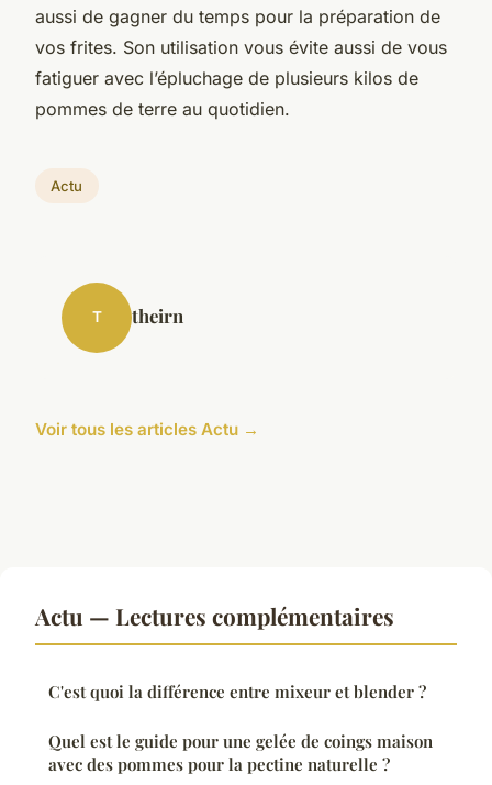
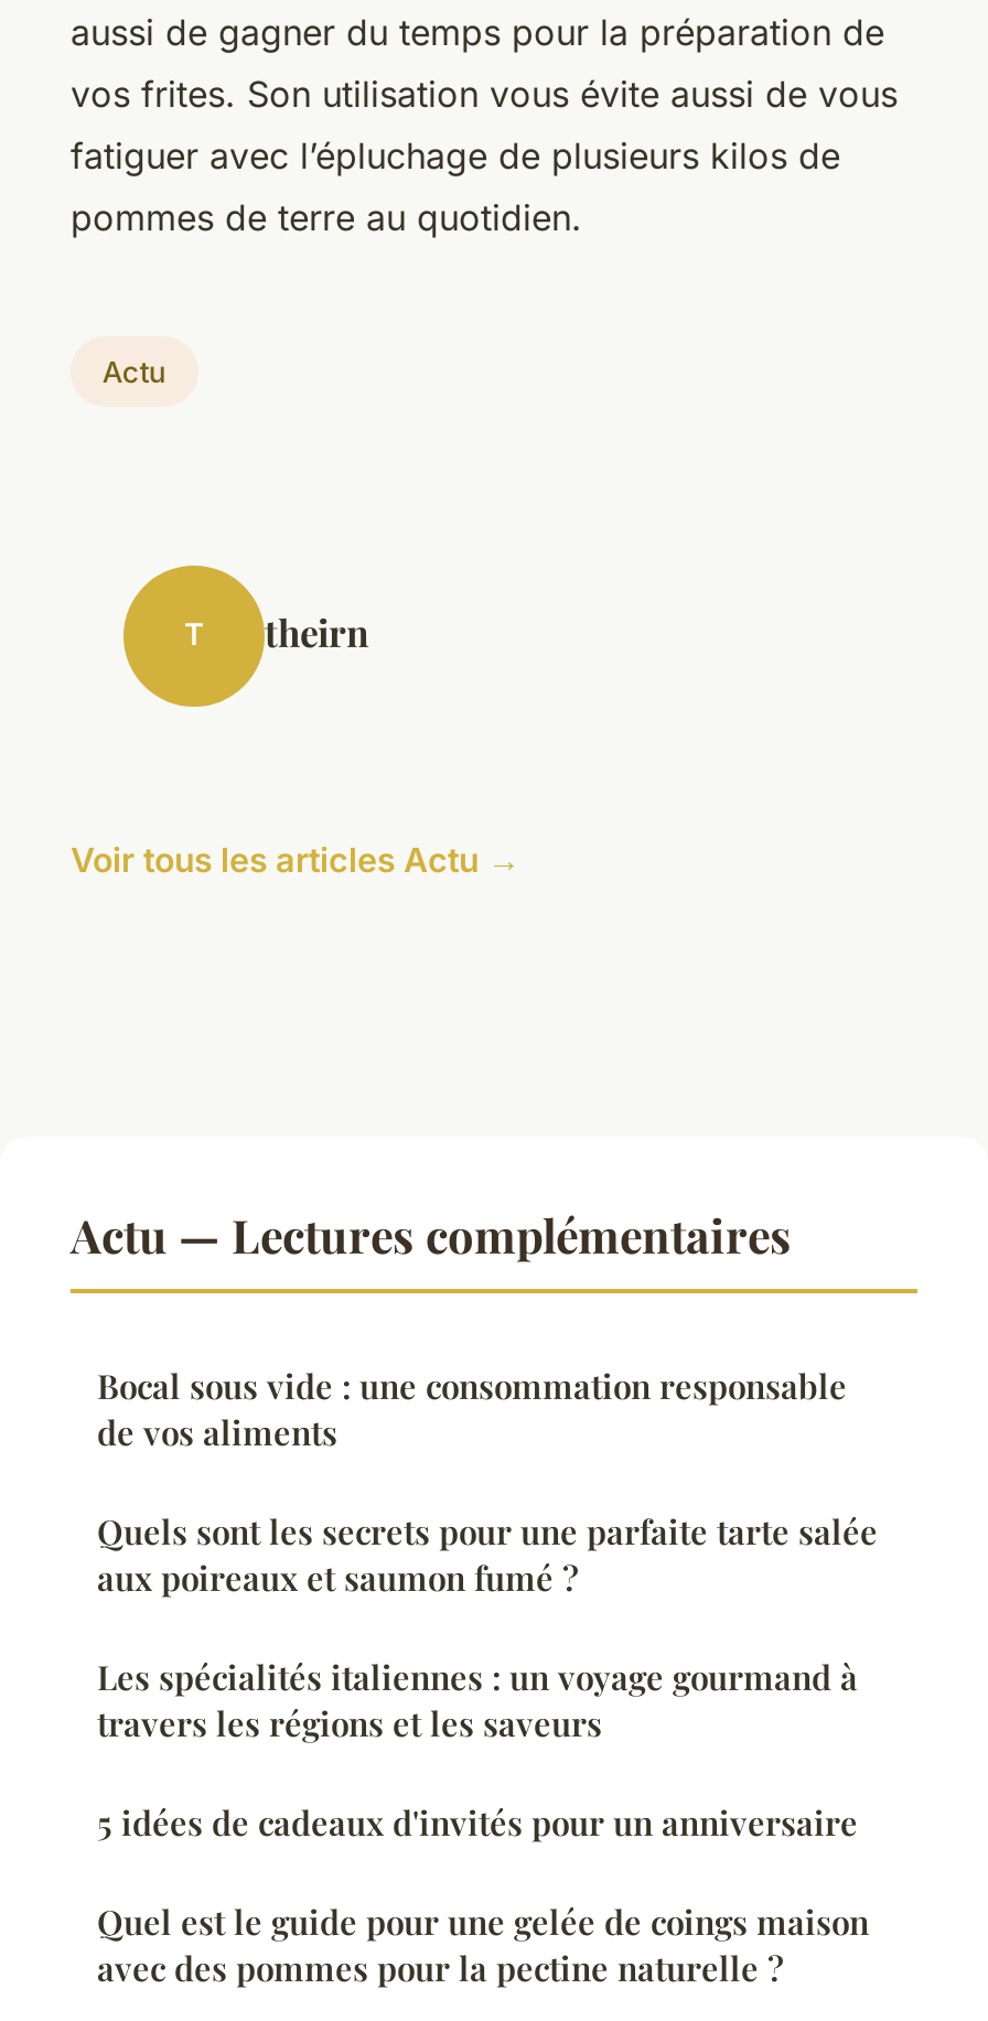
- C'est quoi la différence entre mixeur et blender ?
+ Bocal sous vide : une consommation responsable
+ de vos aliments
+ Quels sont les secrets pour une parfaite tarte salée
+ aux poireaux et saumon fumé ?
+ Les spécialités italiennes : un voyage gourmand à
+ travers les régions et les saveurs
+ 5 idées de cadeaux d'invités pour un anniversaire
